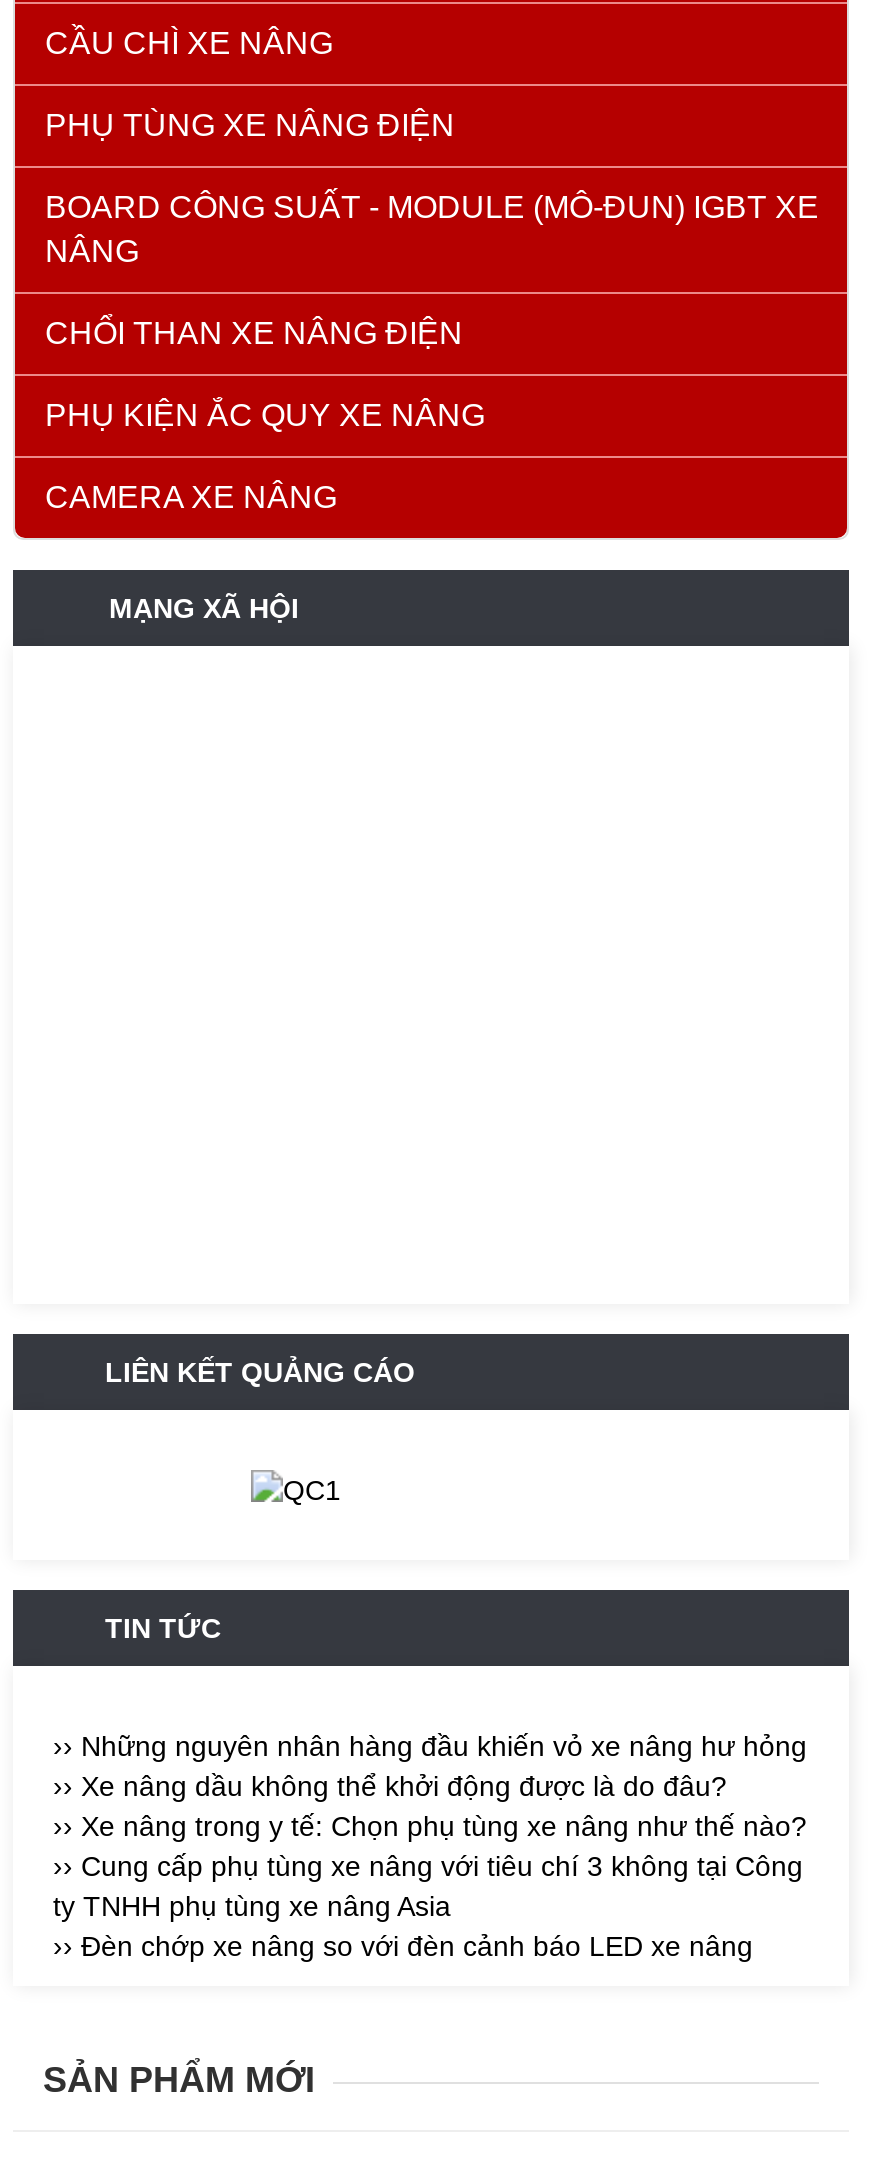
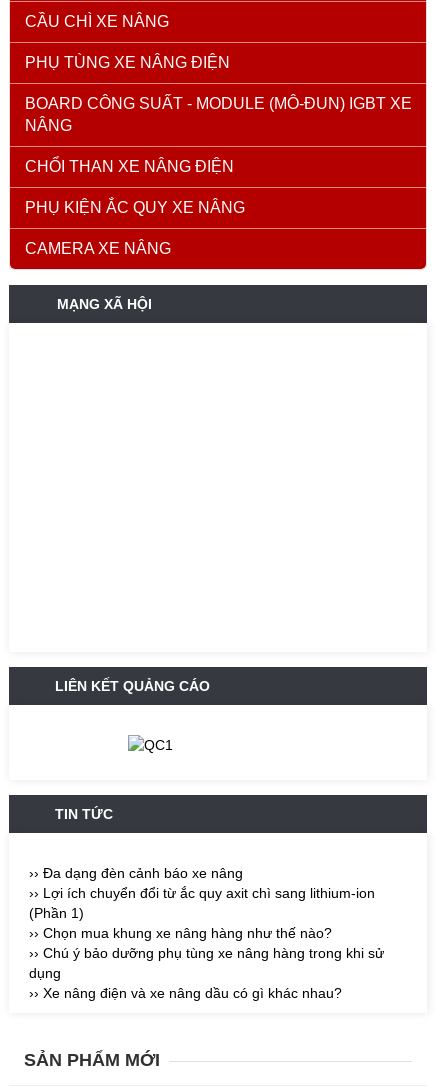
- ›› Những nguyên nhân hàng đầu khiến vỏ xe nâng hư hỏng
- ›› Xe nâng dầu không thể khởi động được là do đâu?
- ›› Xe nâng trong y tế: Chọn phụ tùng xe nâng như thế nào?
- ›› Cung cấp phụ tùng xe nâng với tiêu chí 3 không tại Công
- ty TNHH phụ tùng xe nâng Asia
- ›› Đèn chớp xe nâng so với đèn cảnh báo LED xe nâng
+ ›› Đa dạng đèn cảnh báo xe nâng
+ ›› Lợi ích chuyển đổi từ ắc quy axit chì sang lithium-ion
+ (Phần 1)
+ ›› Chọn mua khung xe nâng hàng như thế nào?
+ ›› Chú ý bảo dưỡng phụ tùng xe nâng hàng trong khi sử
+ dụng
+ ›› Xe nâng điện và xe nâng dầu có gì khác nhau?
